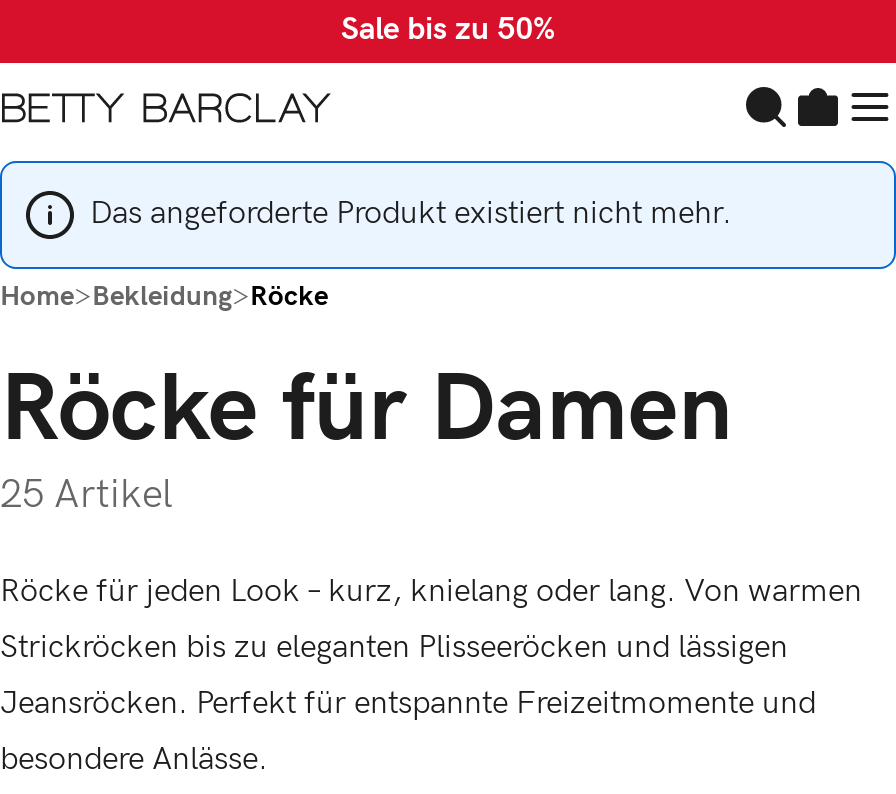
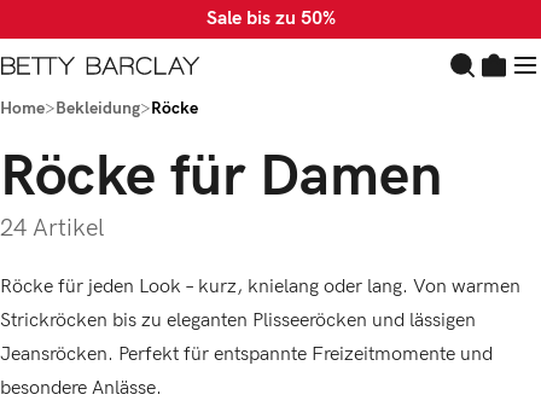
- Das angeforderte Produkt existiert nicht mehr.

- 25 Artikel
+ 24 Artikel
